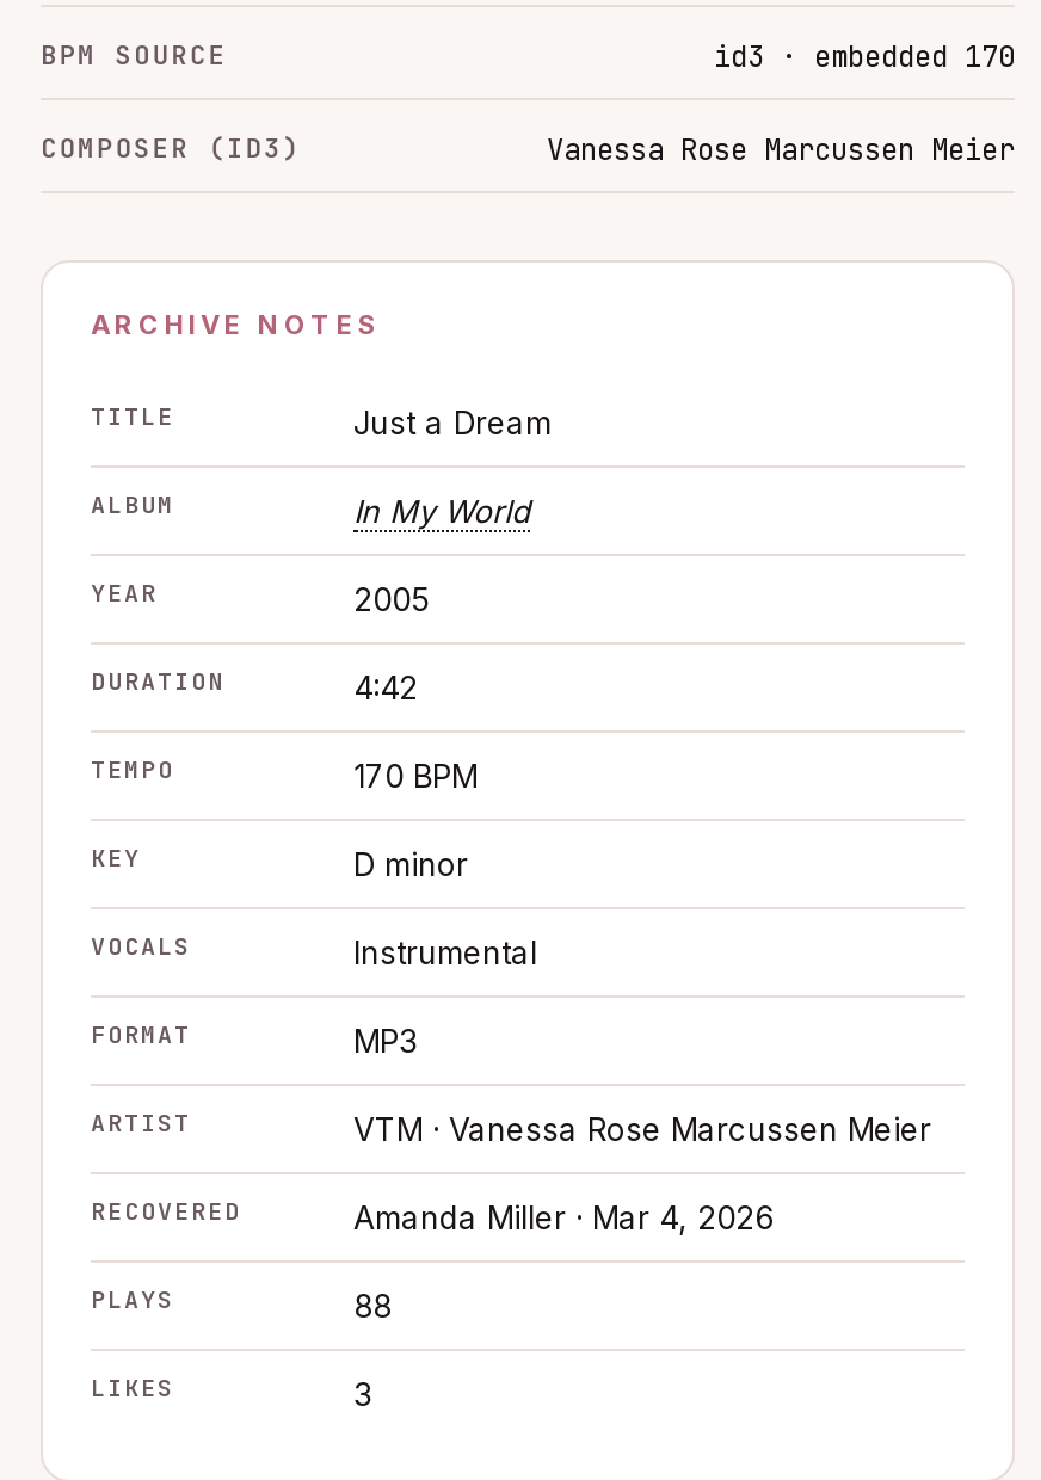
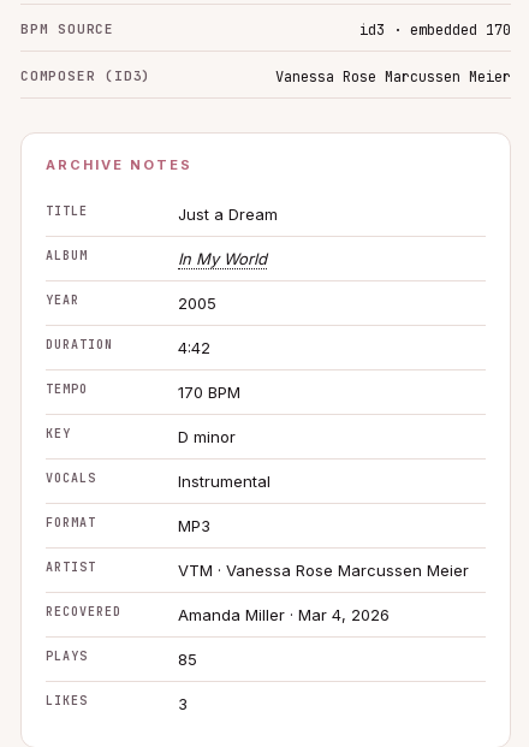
- 88
+ 85
